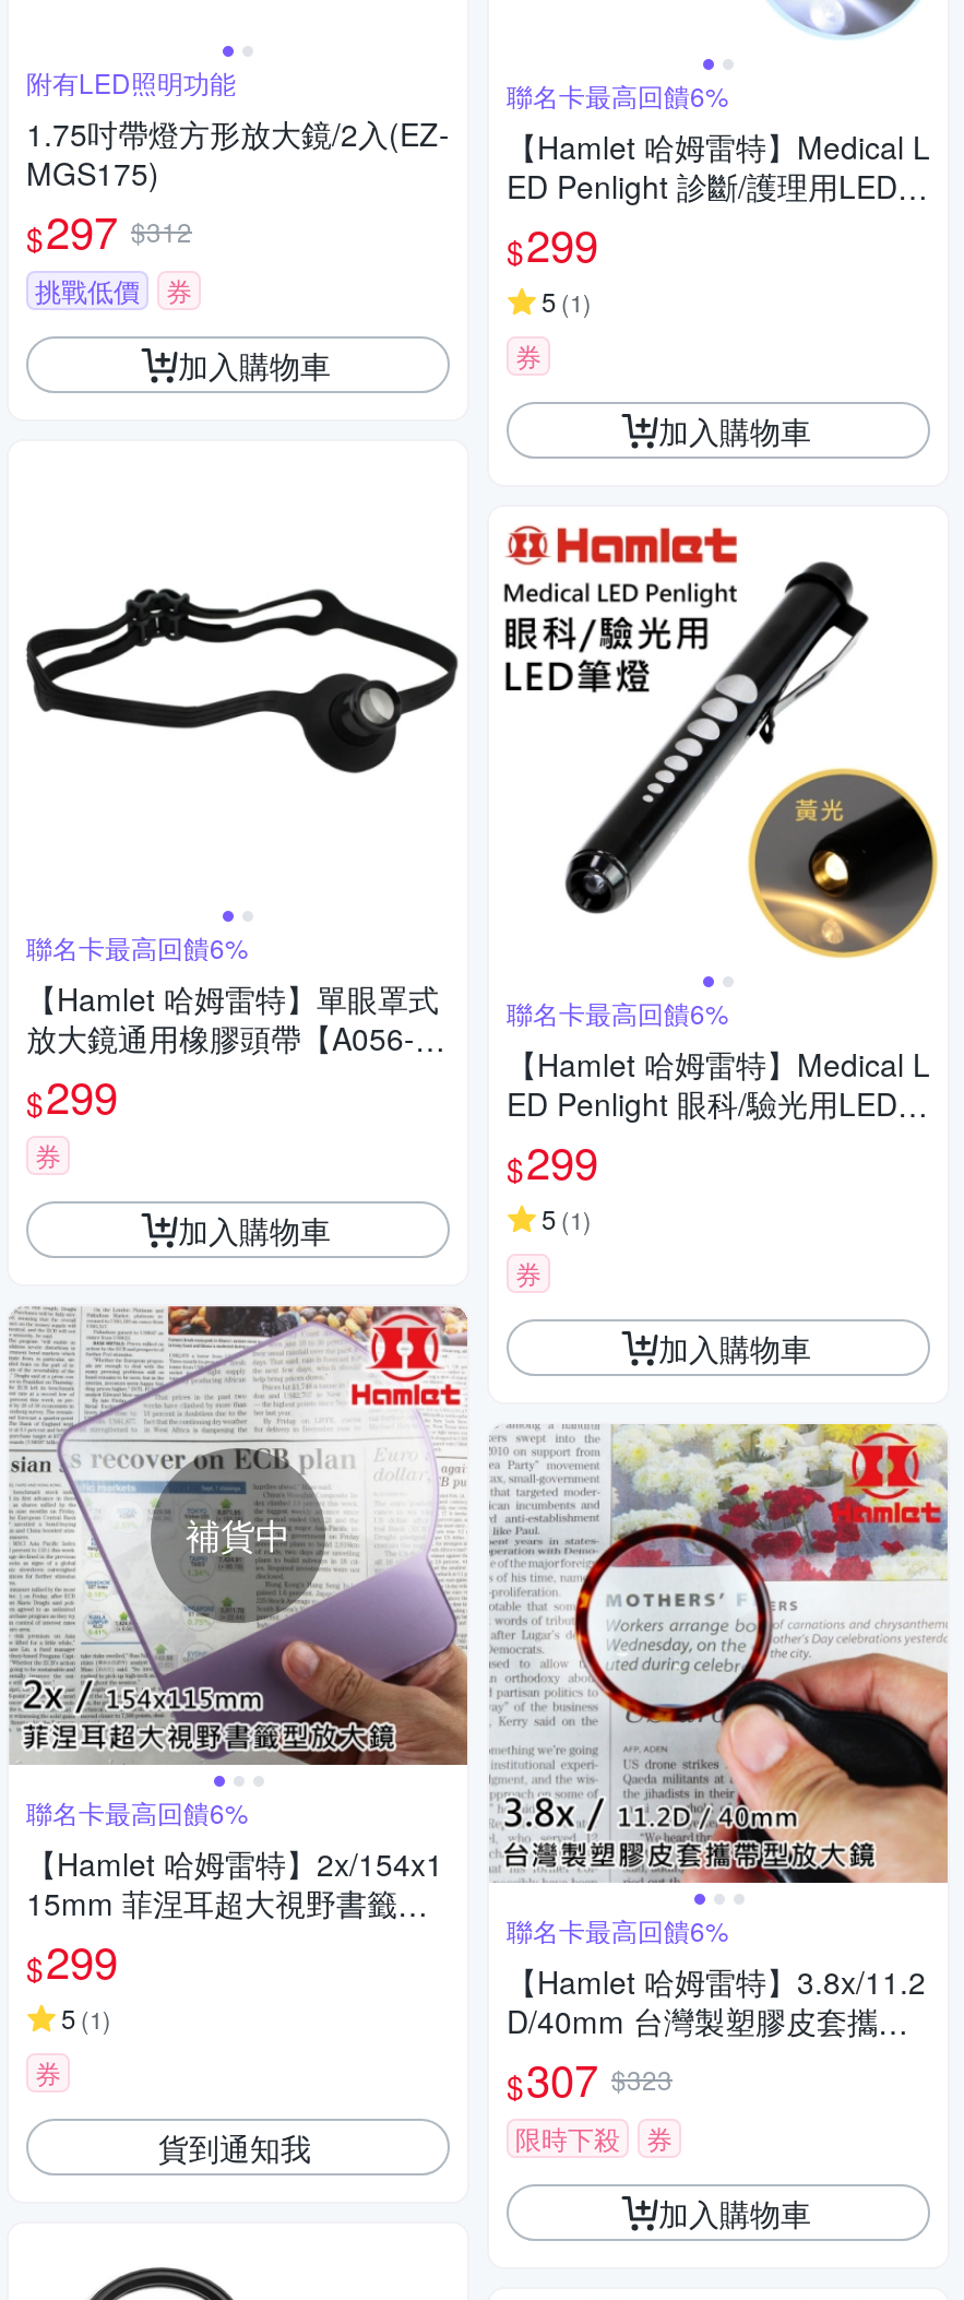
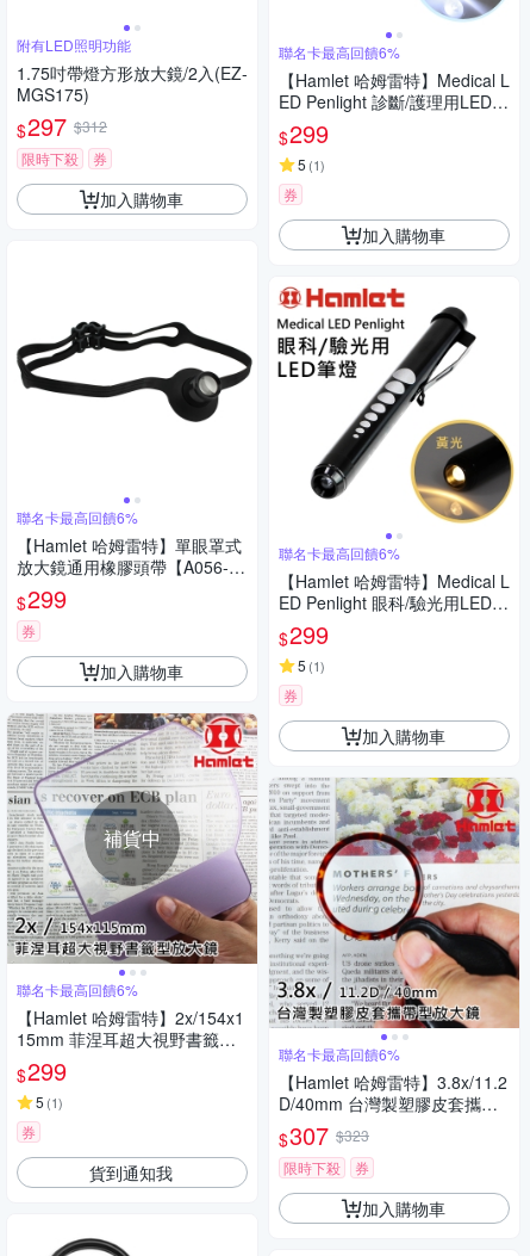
- 挑戰低價
+ 限時下殺
